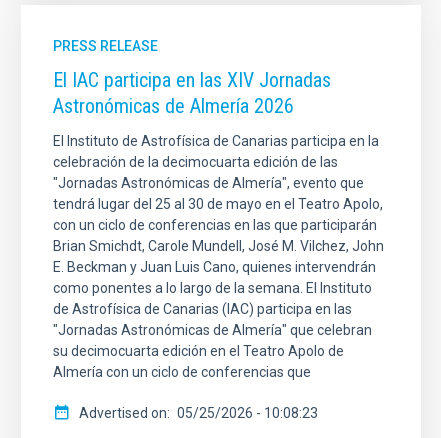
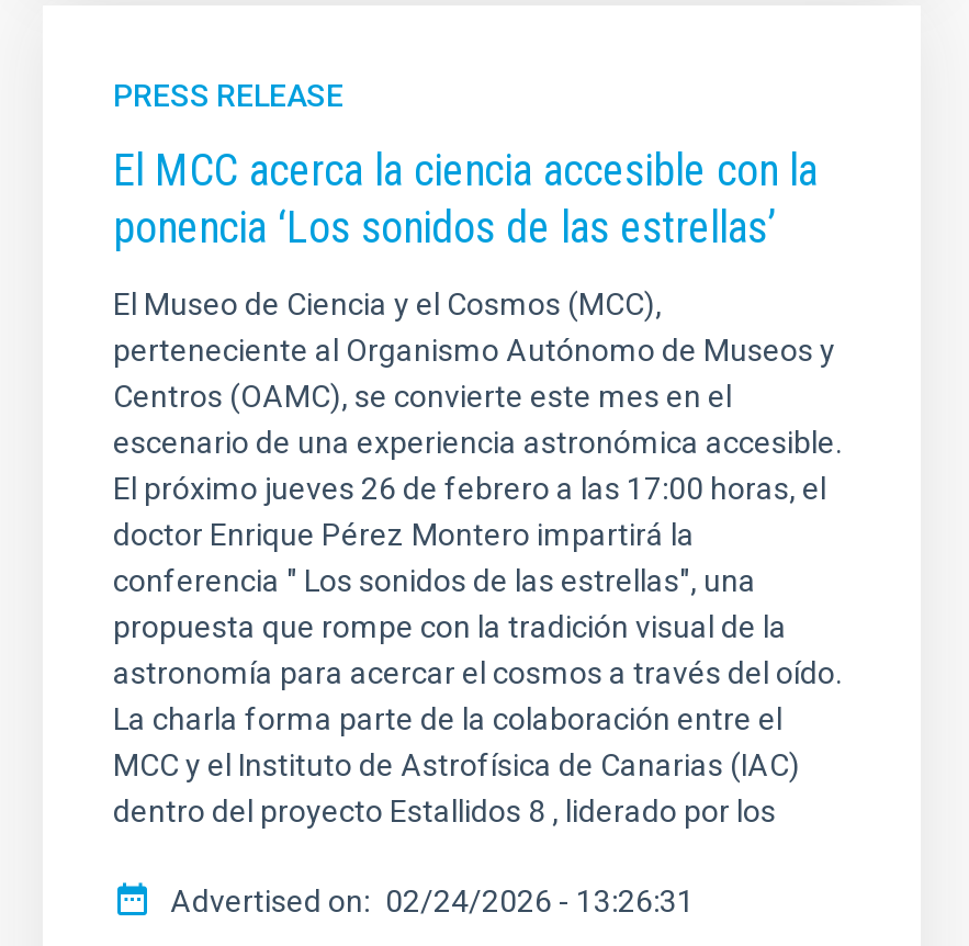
- El IAC participa en las XIV Jornadas
- Astronómicas de Almería 2026
+ El MCC acerca la ciencia accesible con la
+ ponencia ‘Los sonidos de las estrellas’

- El Instituto de Astrofísica de Canarias participa en la
- celebración de la decimocuarta edición de las
- "Jornadas Astronómicas de Almería", evento que
- tendrá lugar del 25 al 30 de mayo en el Teatro Apolo,
- con un ciclo de conferencias en las que participarán
- Brian Smichdt, Carole Mundell, José M. Vilchez, John
- E. Beckman y Juan Luis Cano, quienes intervendrán
- como ponentes a lo largo de la semana. El Instituto
- de Astrofísica de Canarias (IAC) participa en las
- "Jornadas Astronómicas de Almería" que celebran
- su decimocuarta edición en el Teatro Apolo de
- Almería con un ciclo de conferencias que
+ El Museo de Ciencia y el Cosmos (MCC),
+ perteneciente al Organismo Autónomo de Museos y
+ Centros (OAMC), se convierte este mes en el
+ escenario de una experiencia astronómica accesible.
+ El próximo jueves 26 de febrero a las 17:00 horas, el
+ doctor Enrique Pérez Montero impartirá la
+ conferencia " Los sonidos de las estrellas", una
+ propuesta que rompe con la tradición visual de la
+ astronomía para acercar el cosmos a través del oído.
+ La charla forma parte de la colaboración entre el
+ MCC y el Instituto de Astrofísica de Canarias (IAC)
+ dentro del proyecto Estallidos 8 , liderado por los

- Advertised on 05/25/2026 - 10:08:23
+ Advertised on 02/24/2026 - 13:26:31
